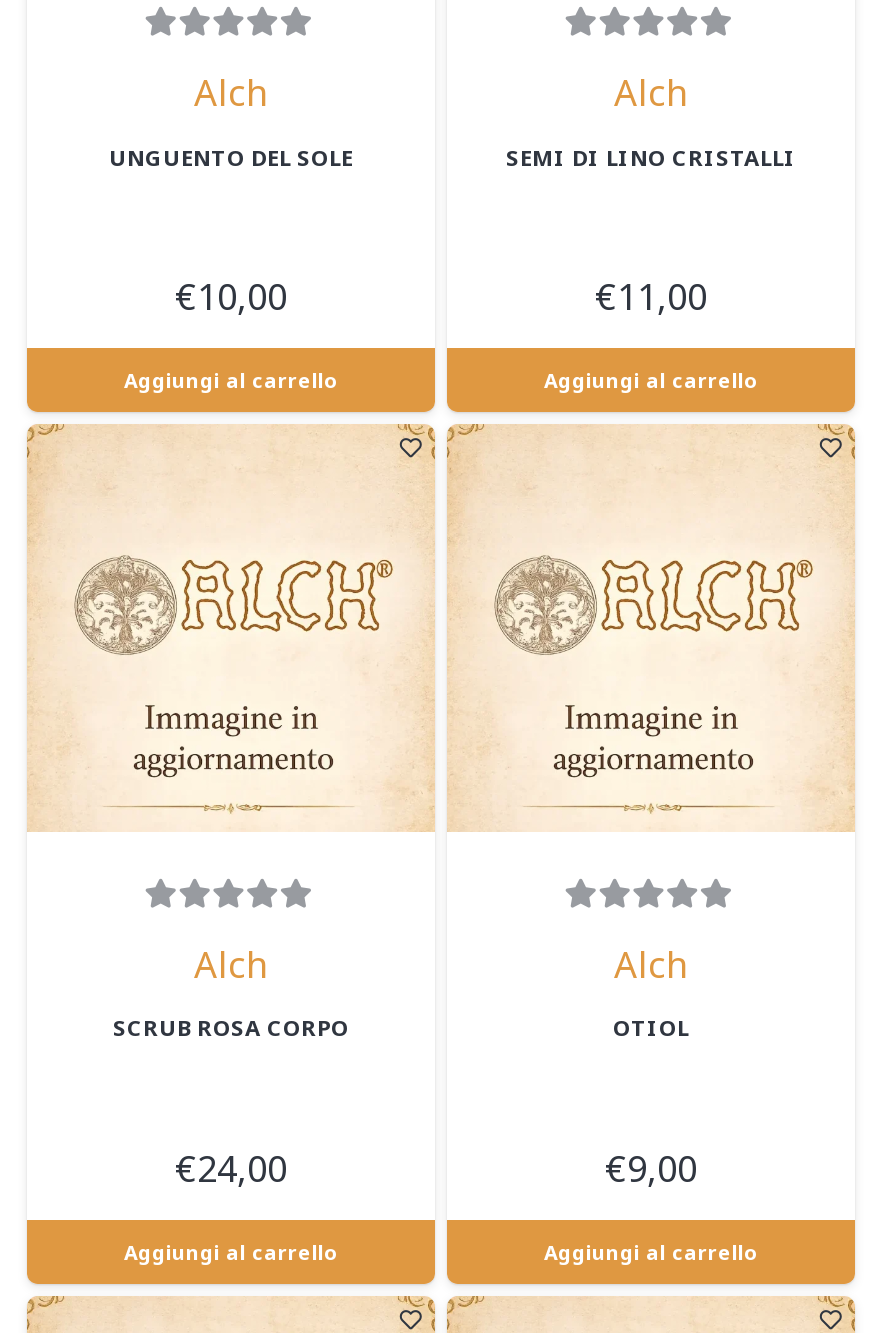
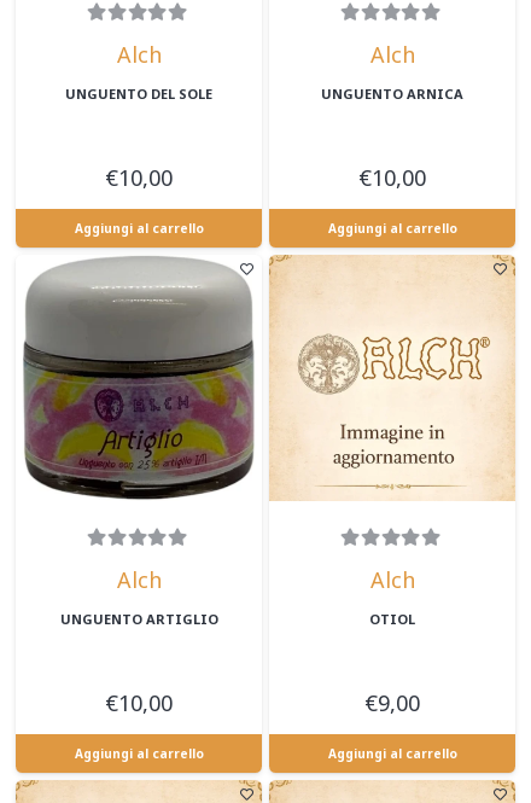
- SEMI DI LINO CRISTALLI
+ UNGUENTO ARNICA

- €11,00
+ €10,00

- [image]
+ [image]

- SCRUB ROSA CORPO
+ UNGUENTO ARTIGLIO

- €24,00
+ €10,00
